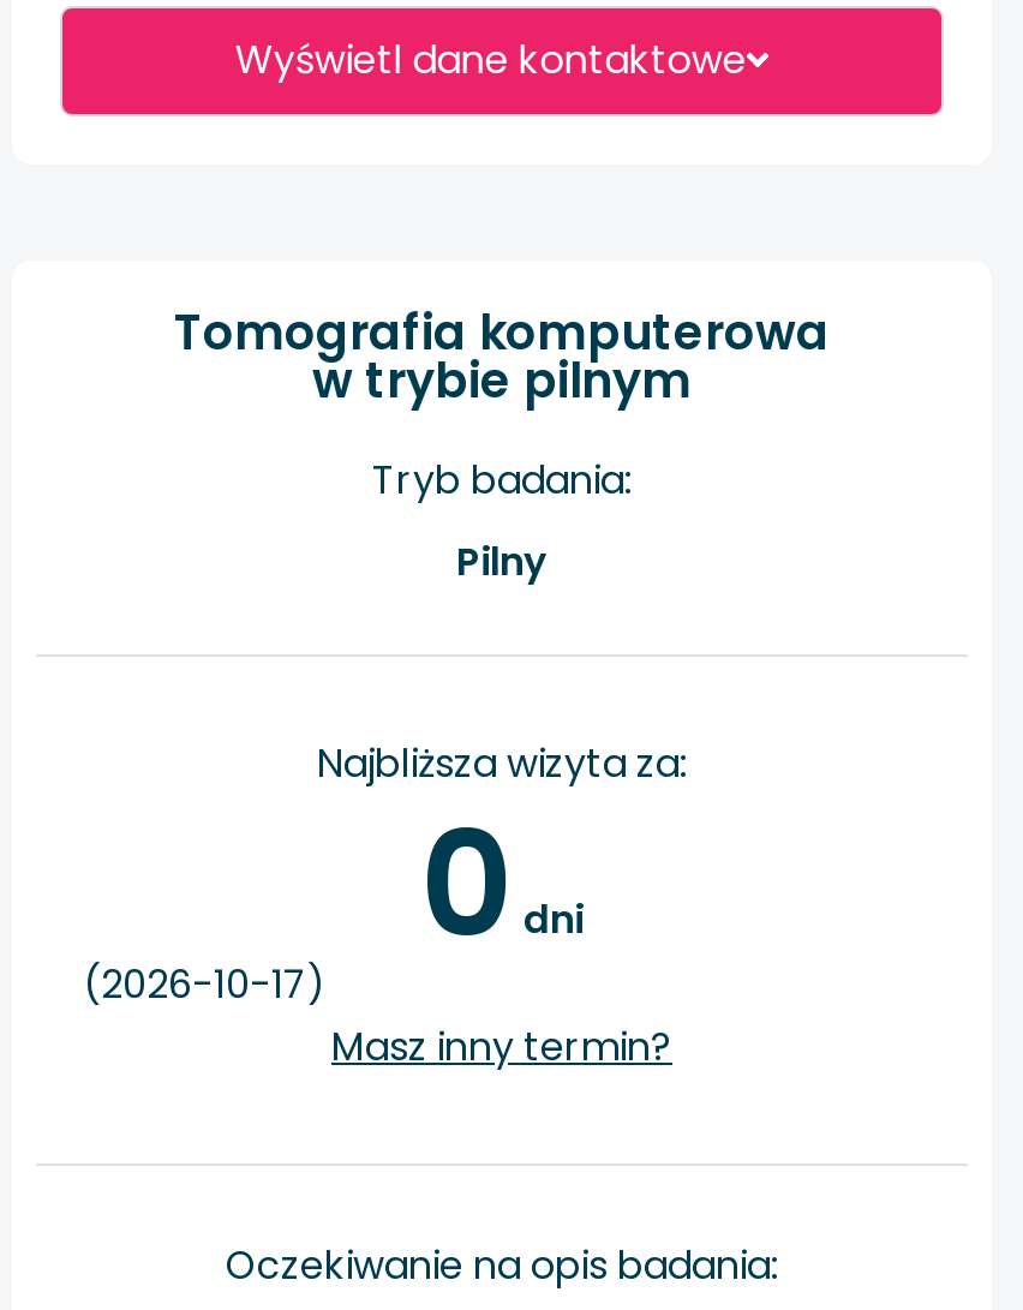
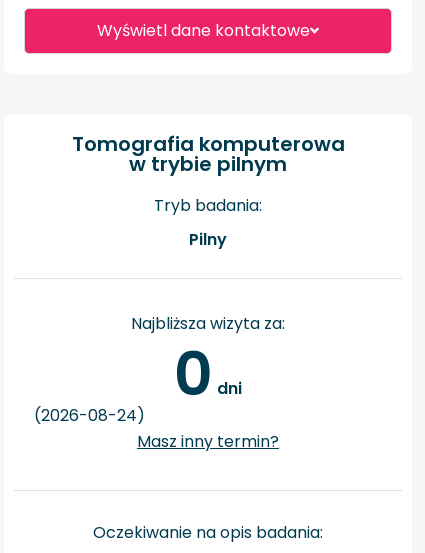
- (2026-10-17)
+ (2026-08-24)
